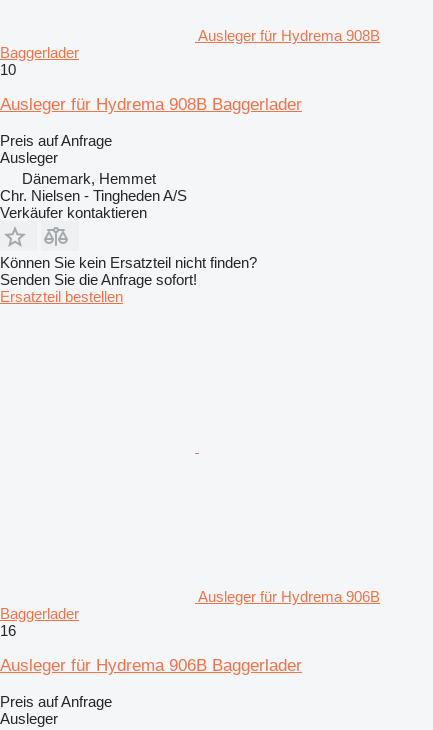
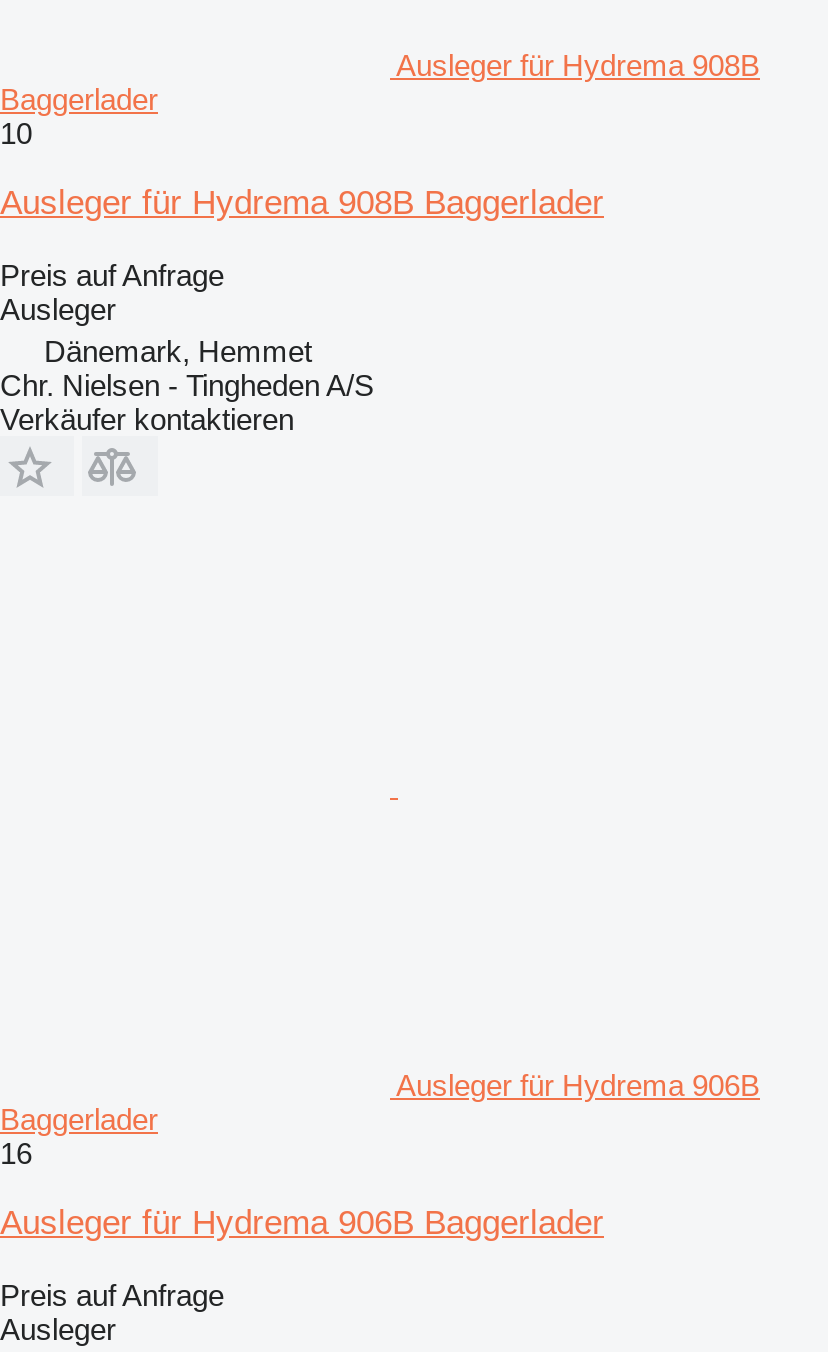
- Können Sie kein Ersatzteil nicht finden?
- Senden Sie die Anfrage sofort!
- Ersatzteil bestellen
